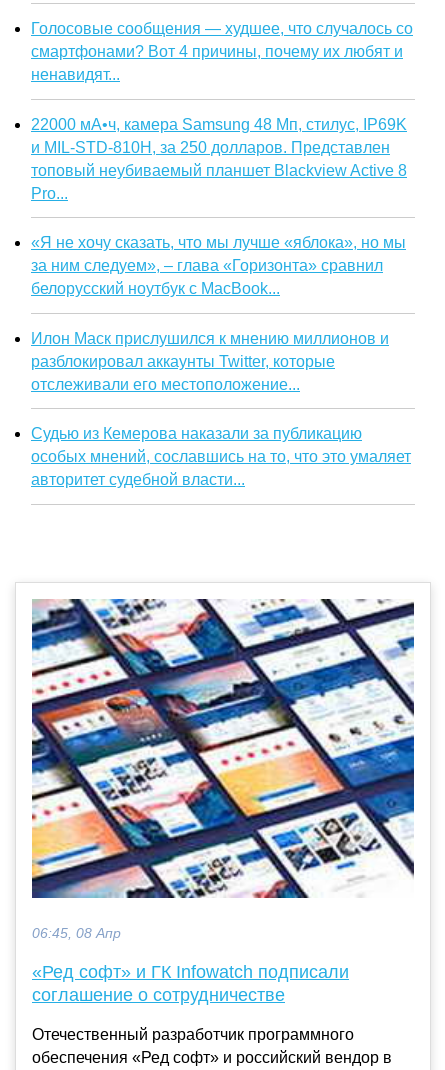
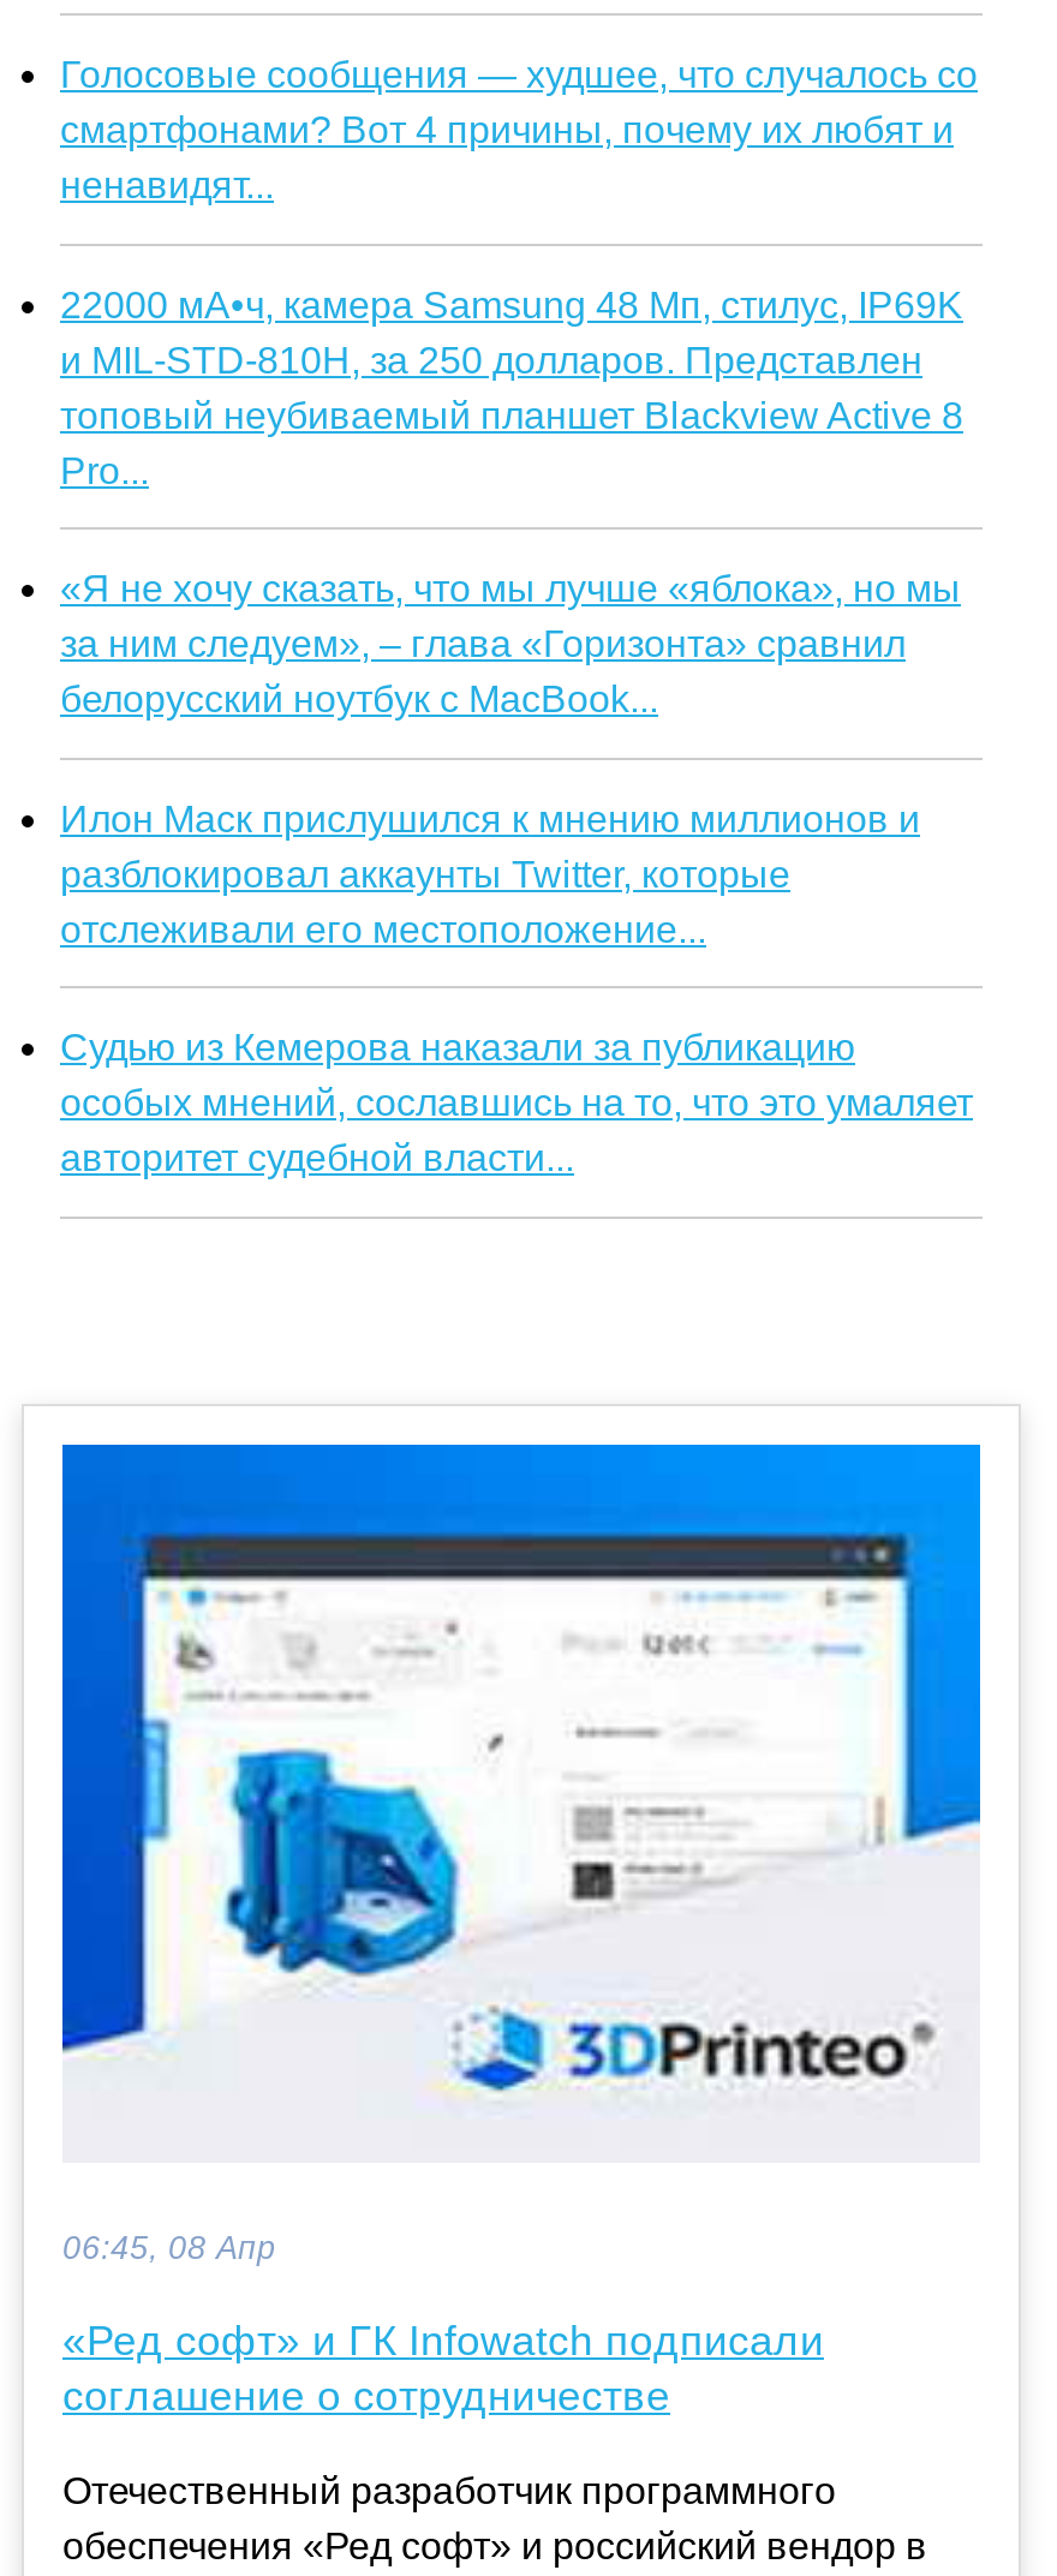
- [image]
+ [image]
